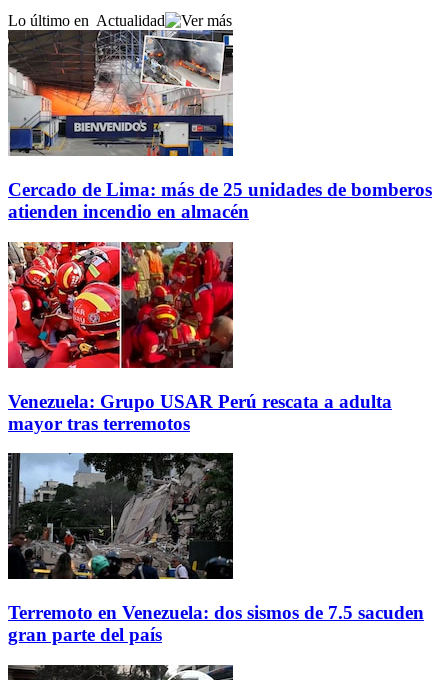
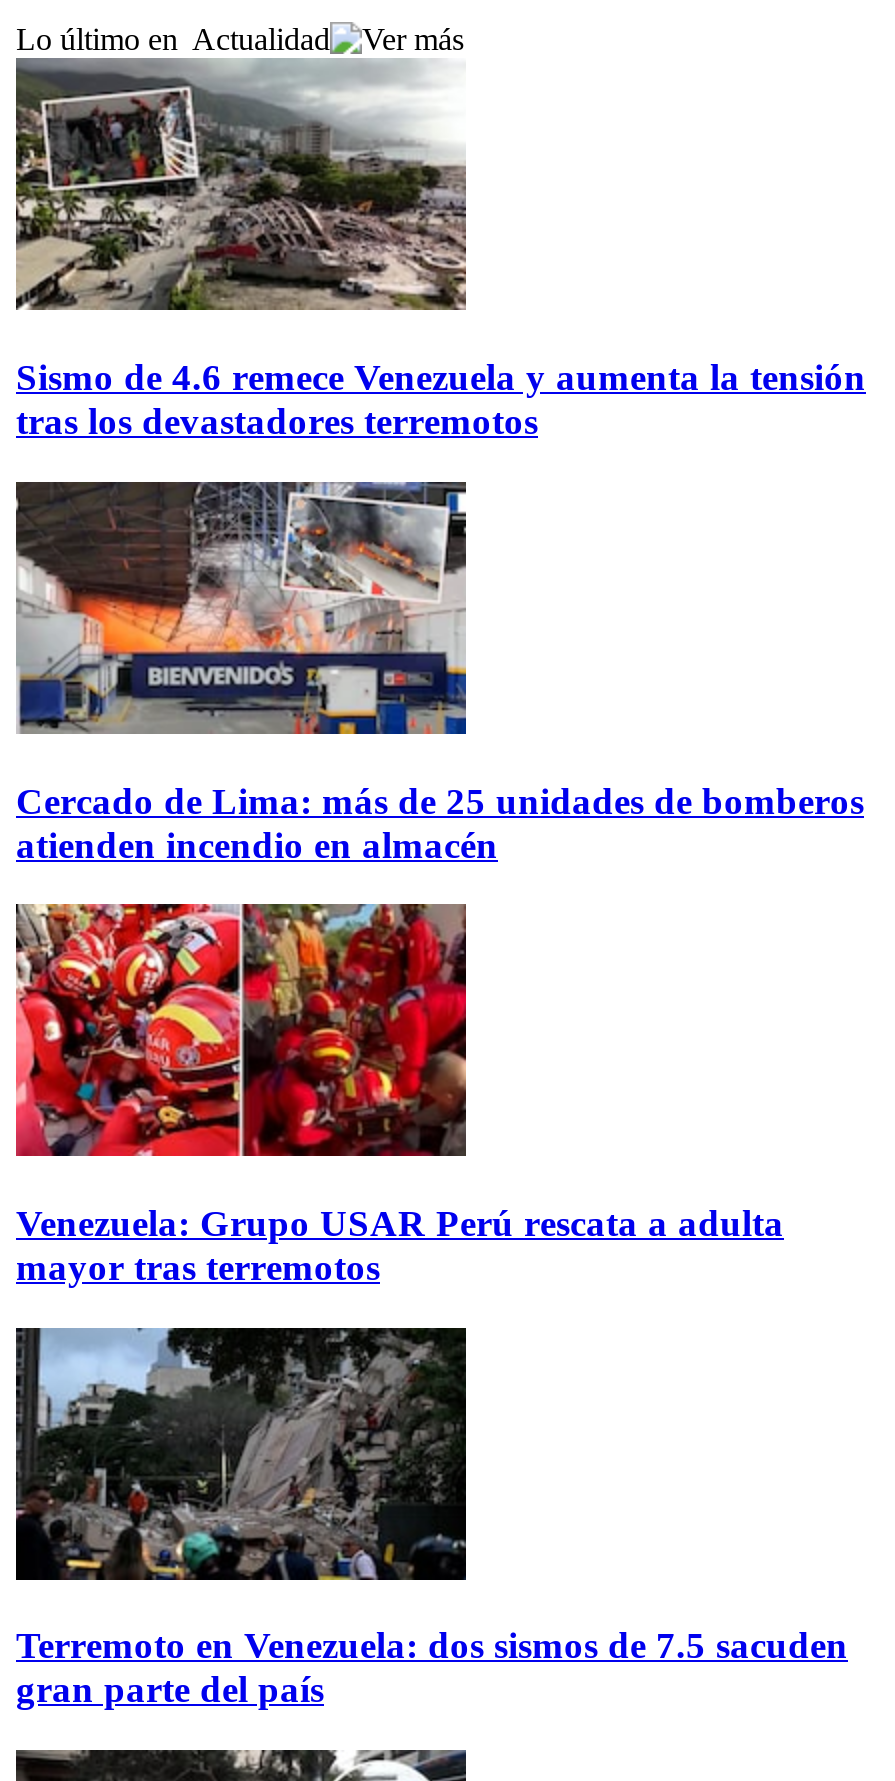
+ [image]
+ Sismo de 4.6 remece Venezuela y aumenta la tensión
+ tras los devastadores terremotos
